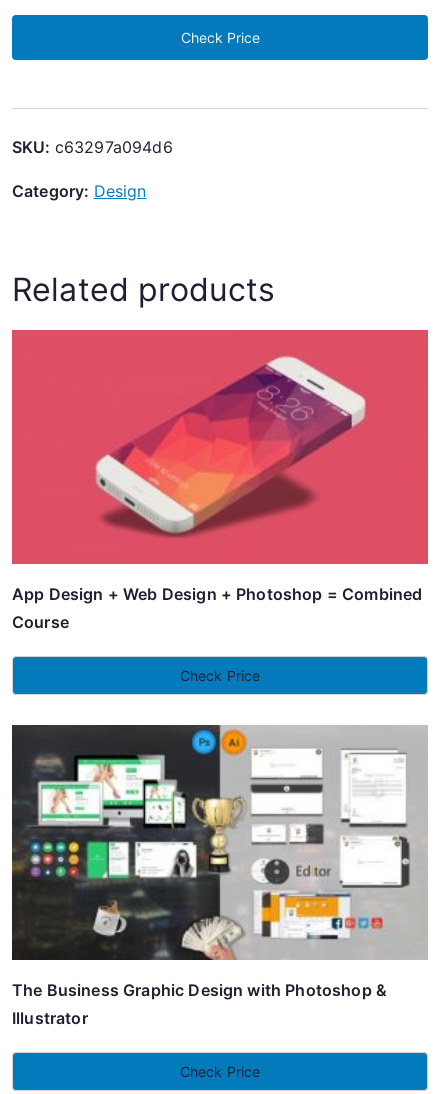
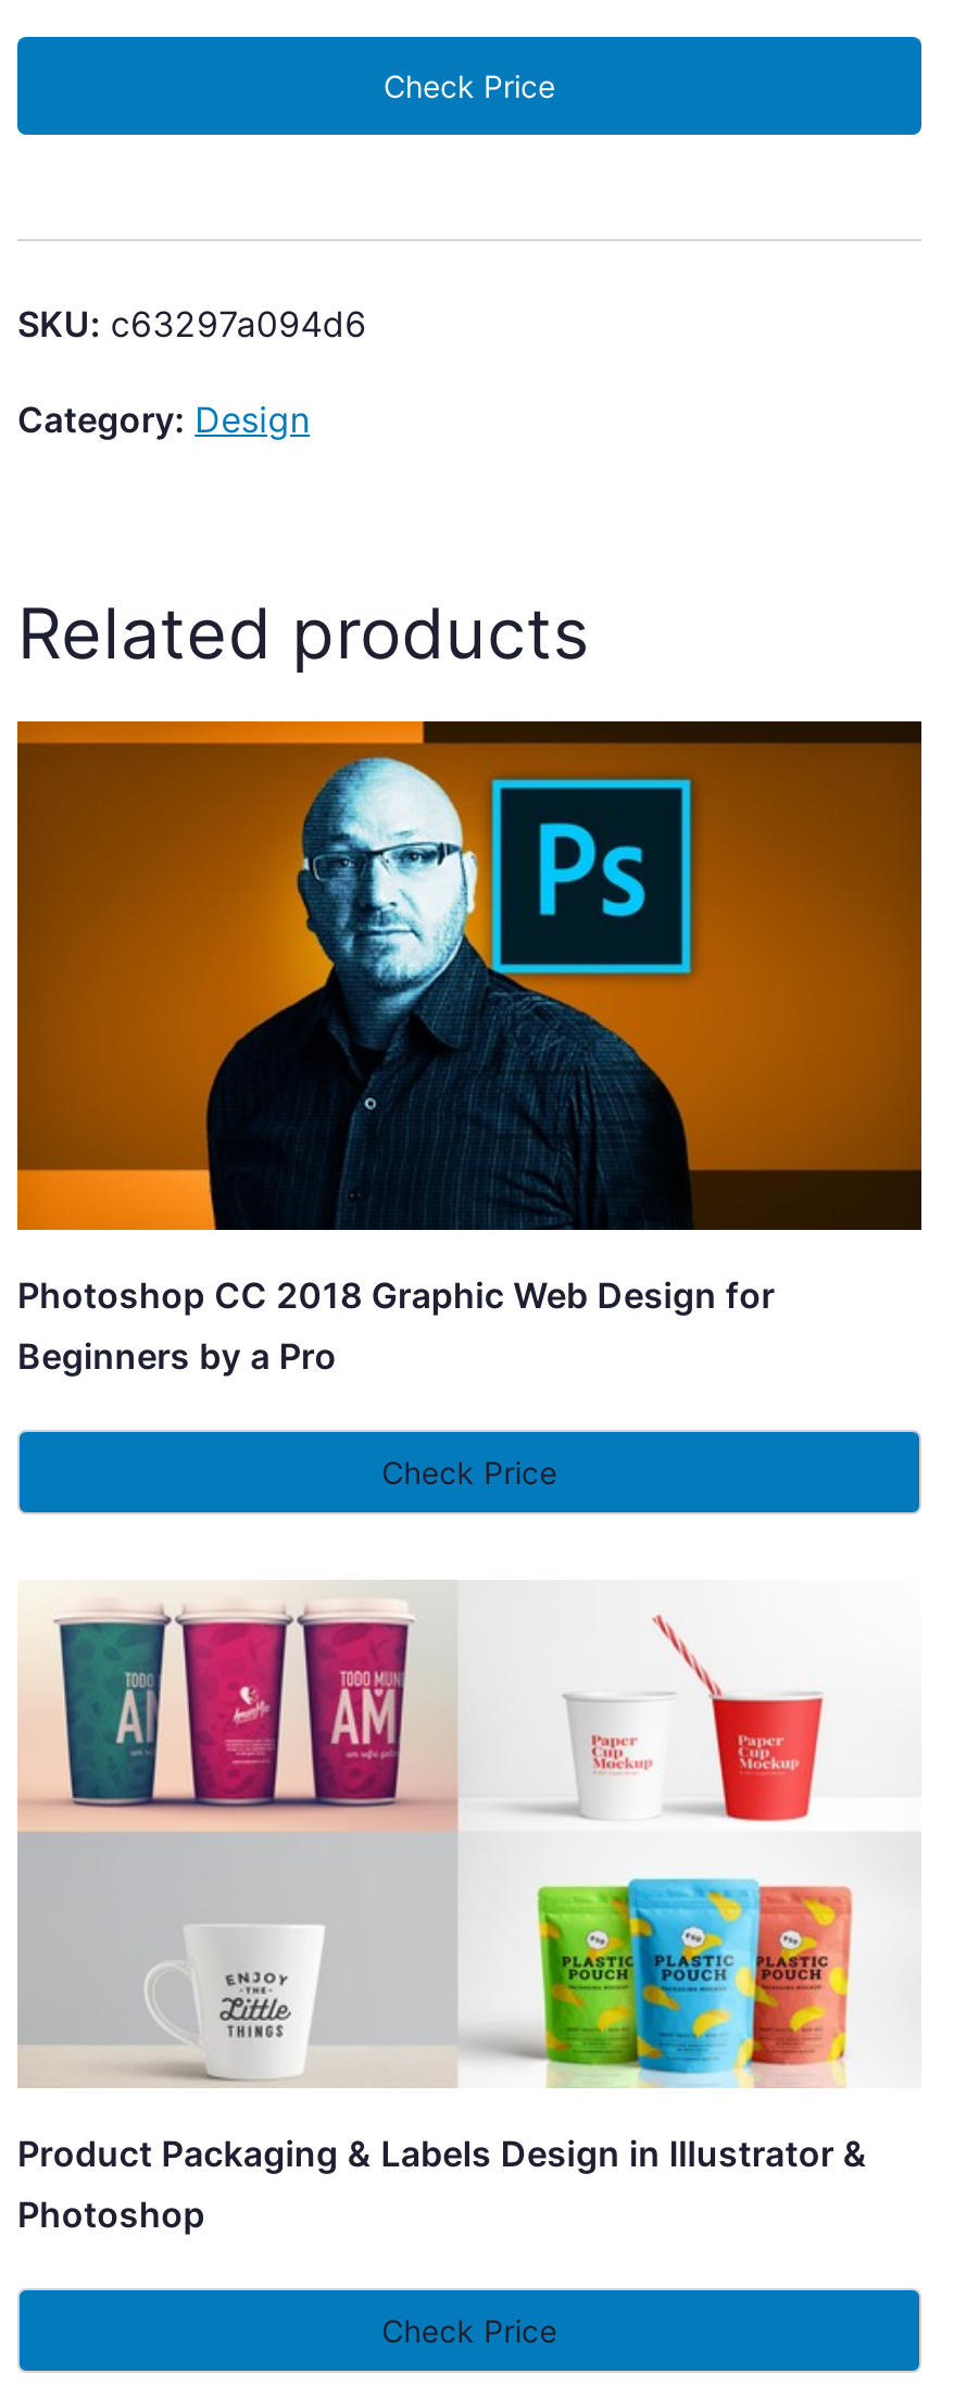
- [image]
- App Design + Web Design + Photoshop = Combined
- Course
+ [image]
+ Photoshop CC 2018 Graphic Web Design for
+ Beginners by a Pro

- [image]
- The Business Graphic Design with Photoshop &
- Illustrator
+ [image]
+ Product Packaging & Labels Design in Illustrator &
+ Photoshop
